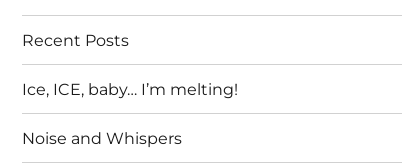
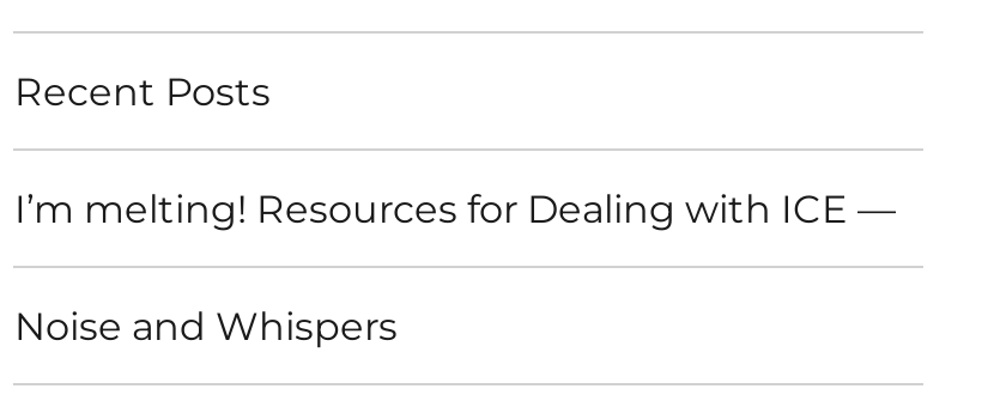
- Ice, ICE, baby… I’m melting!
+ I’m melting! Resources for Dealing with ICE —
